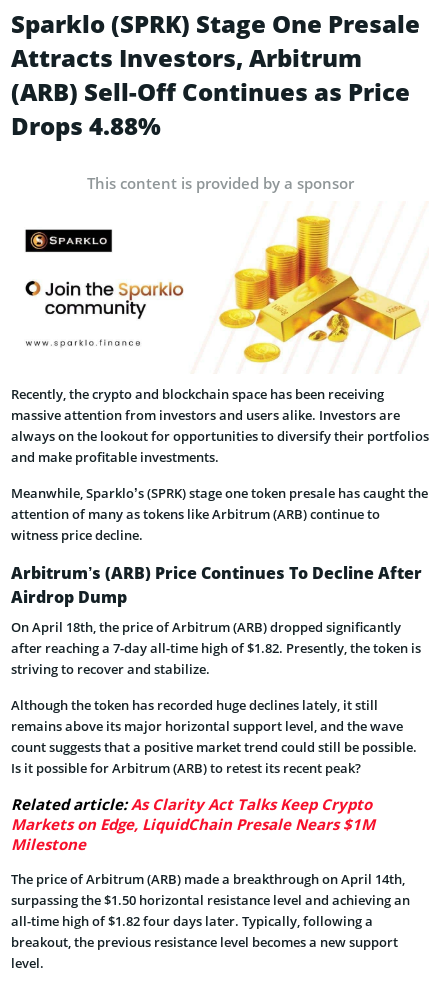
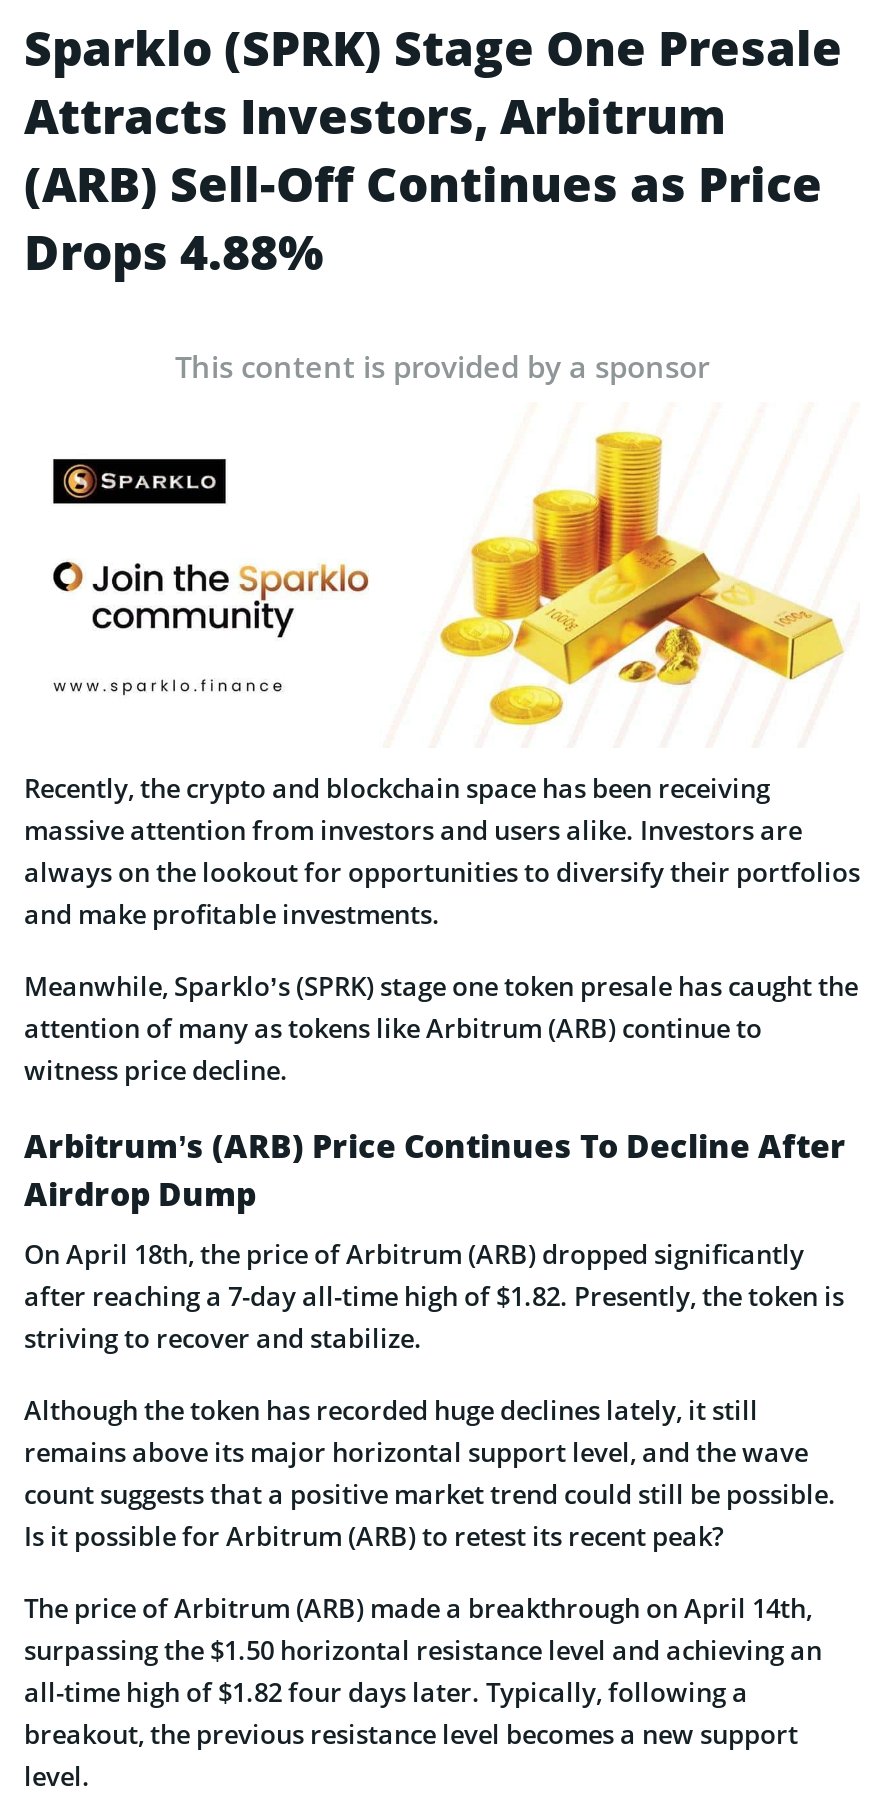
- Related article:As Clarity Act Talks Keep Crypto
- Markets on Edge, LiquidChain Presale Nears $1M
- Milestone
